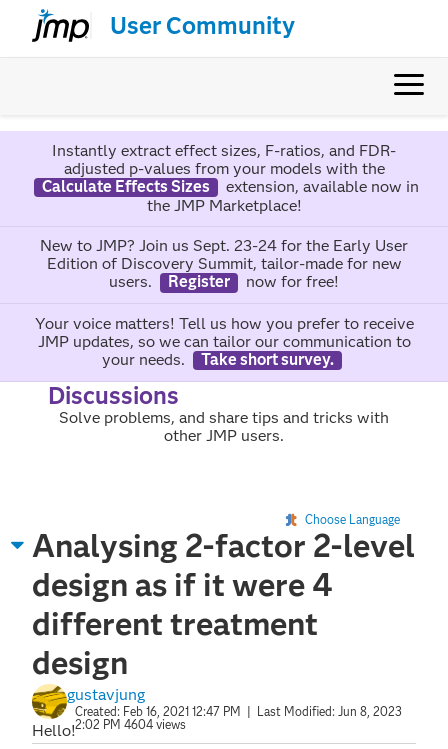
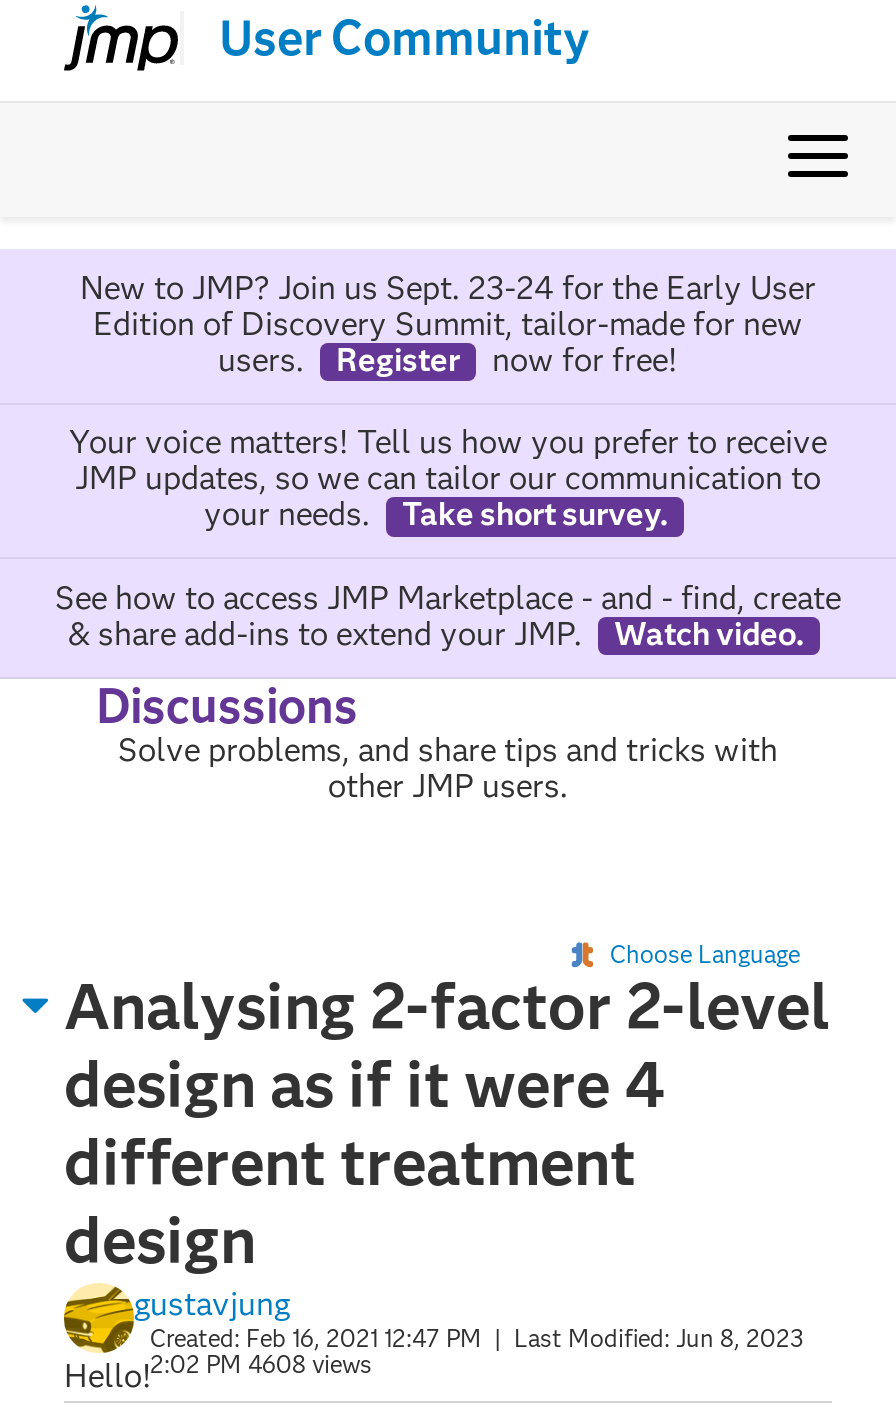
- Instantly extract effect sizes, F-ratios, and FDR-
- adjusted p-values from your models with the
- Calculate Effects Sizes
- extension, available now in
- the JMP Marketplace!

moved up: New to JMP? Join us Sept. 23-24 for the Early User | Edition of Discovery Summit, tailor-made for new | users. | ... | your needs. | Take short survey.

+ See how to access JMP Marketplace - and - find, create
+ & share add-ins to extend your JMP.
+ Watch video.

- Hello! 2:02 PM 4604 views
+ Hello! 2:02 PM 4608 views
